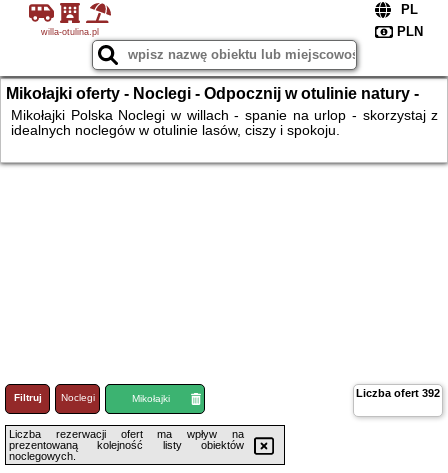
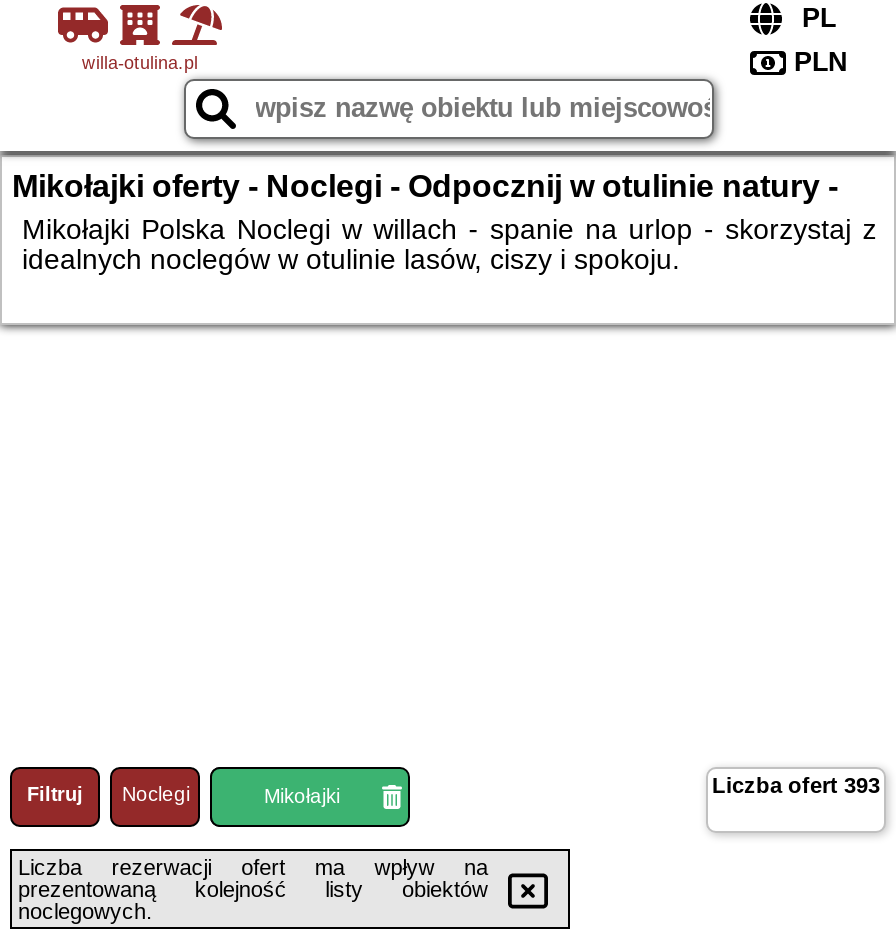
- Liczba ofert 392
+ Liczba ofert 393
